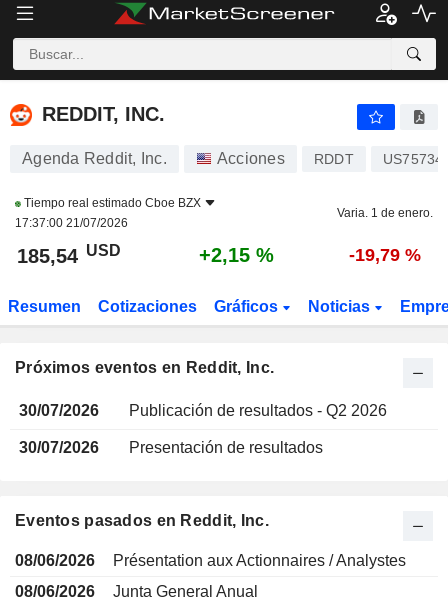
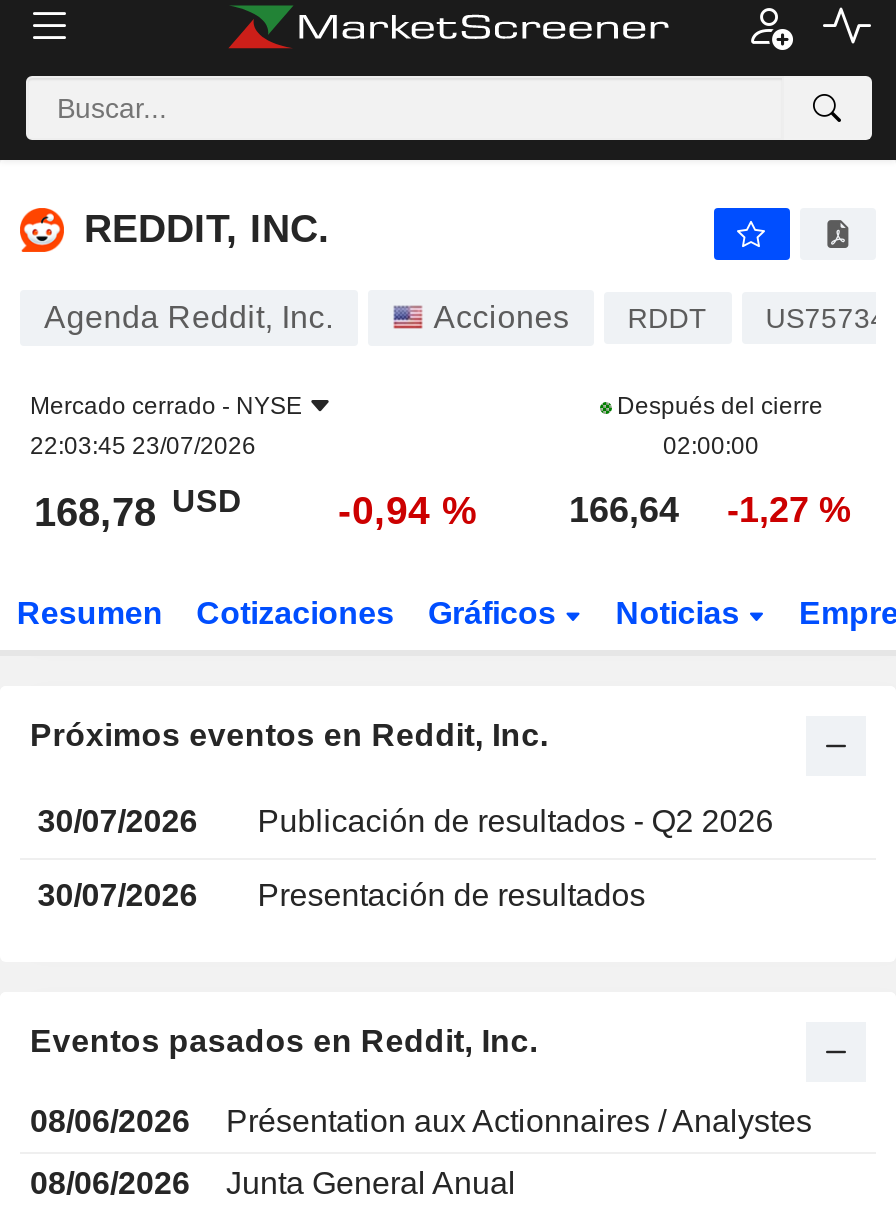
- Tiempo real estimado Cboe BZX
- 17:37:00 21/07/2026
+ Mercado cerrado - NYSE
+ 22:03:45 23/07/2026

- Varia. 1 de enero.
+ Después del cierre
+ 02:00:00

- 185,54 USD
- +2,15 %
- -19,79 %
+ 168,78 USD
+ -0,94 %
+ 166,64
+ -1,27 %
